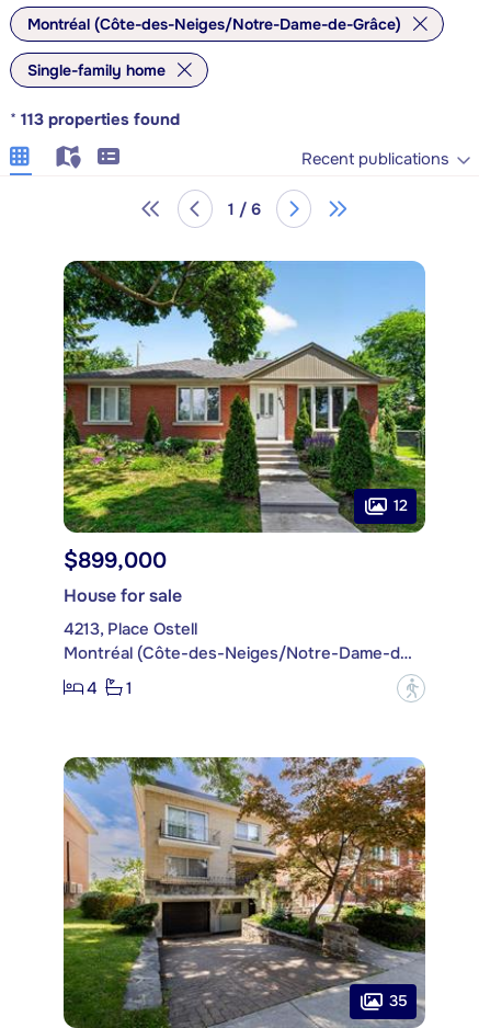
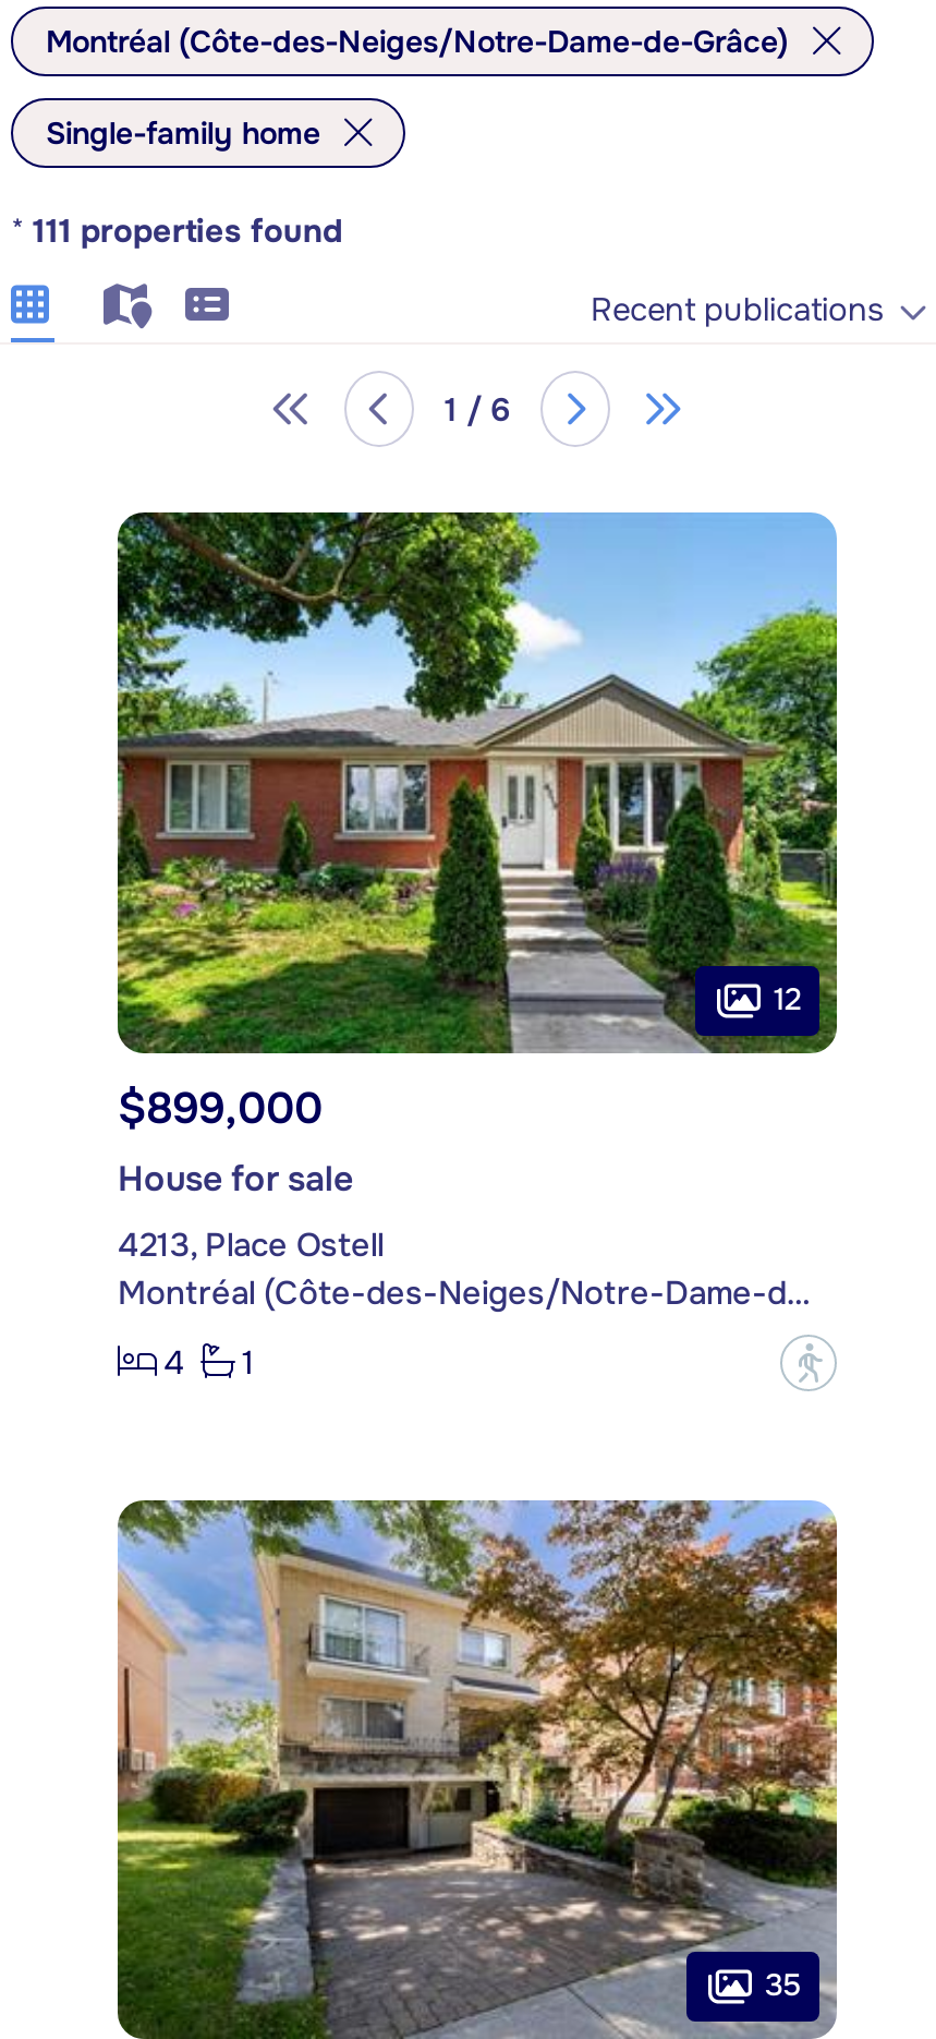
- * 113 properties found
+ * 111 properties found
